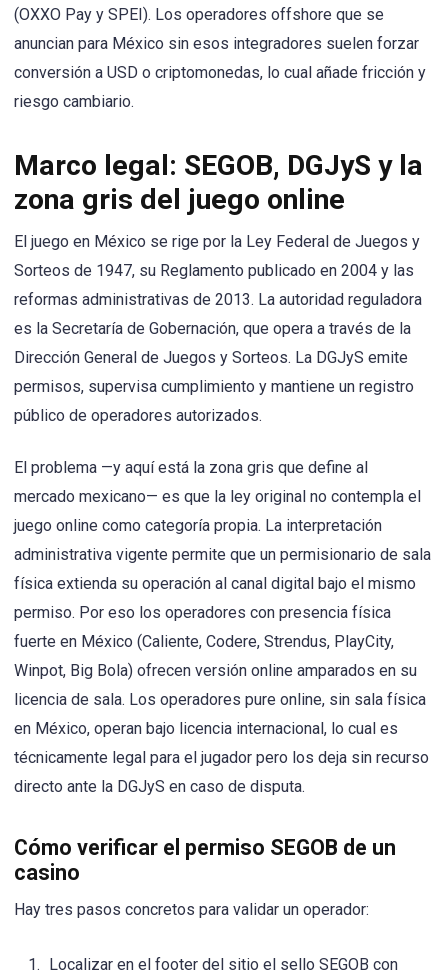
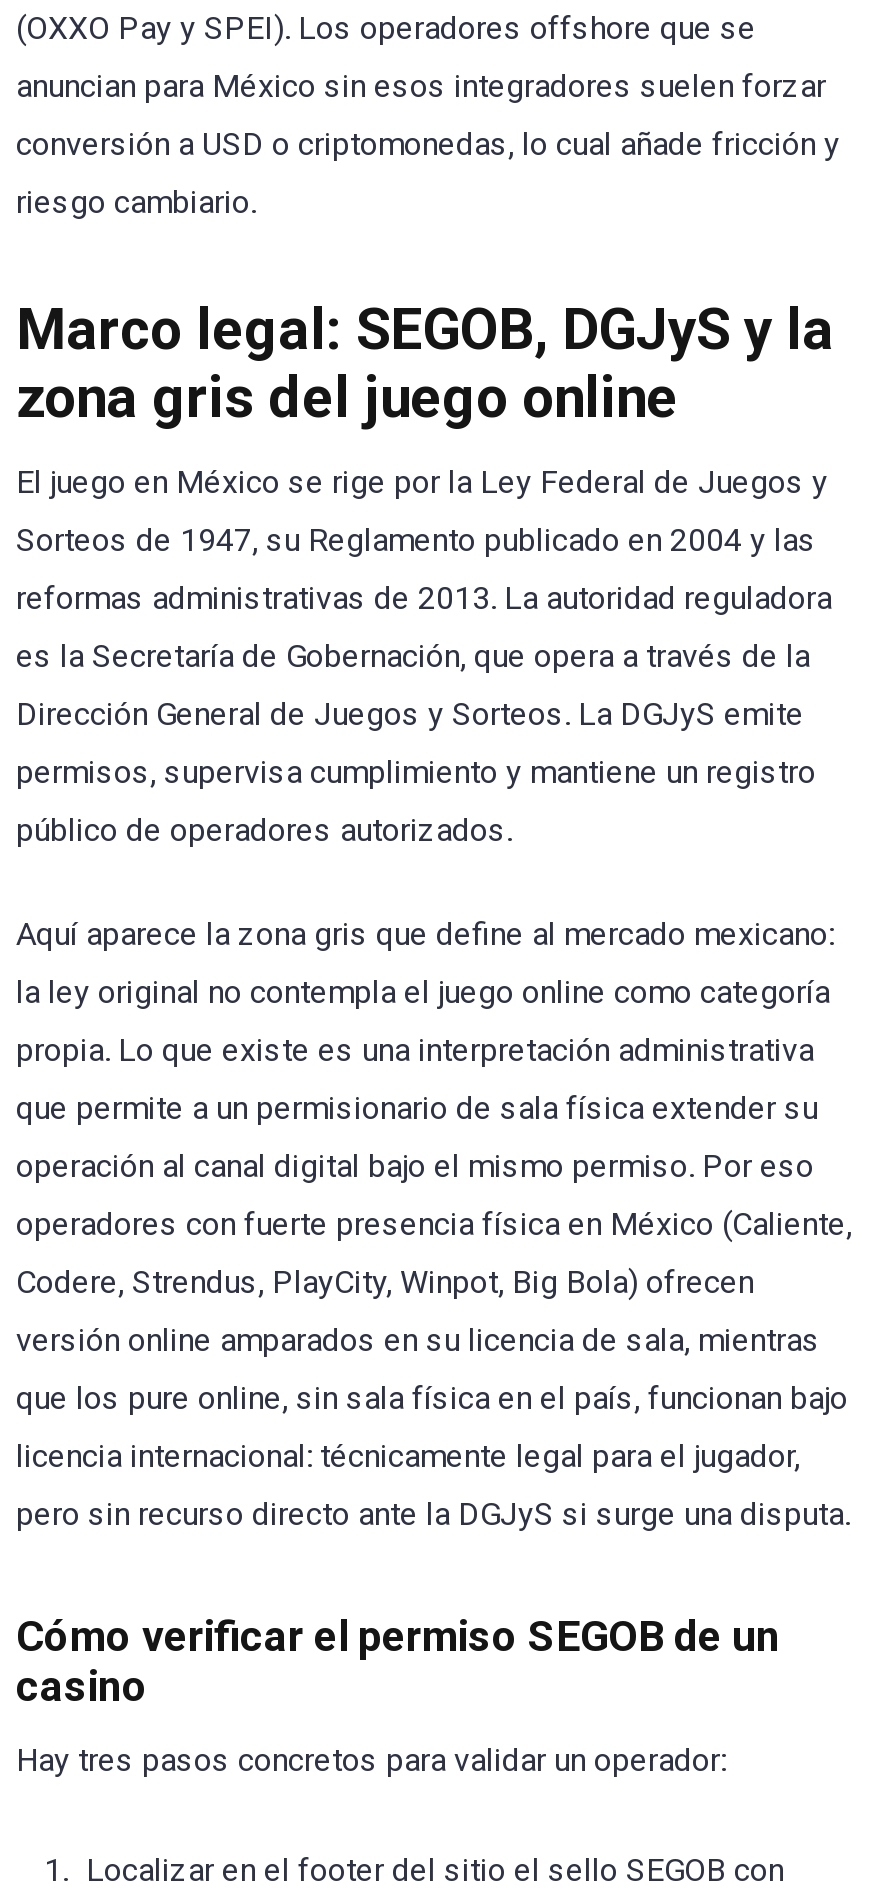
- El problema —y aquí está la zona gris que define al
- mercado mexicano— es que la ley original no contempla el
- juego online como categoría propia. La interpretación
- administrativa vigente permite que un permisionario de sala
- física extienda su operación al canal digital bajo el mismo
- permiso. Por eso los operadores con presencia física
- fuerte en México (Caliente, Codere, Strendus, PlayCity,
- Winpot, Big Bola) ofrecen versión online amparados en su
- licencia de sala. Los operadores pure online, sin sala física
- en México, operan bajo licencia internacional, lo cual es
- técnicamente legal para el jugador pero los deja sin recurso
- directo ante la DGJyS en caso de disputa.
+ Aquí aparece la zona gris que define al mercado mexicano:
+ la ley original no contempla el juego online como categoría
+ propia. Lo que existe es una interpretación administrativa
+ que permite a un permisionario de sala física extender su
+ operación al canal digital bajo el mismo permiso. Por eso
+ operadores con fuerte presencia física en México (Caliente,
+ Codere, Strendus, PlayCity, Winpot, Big Bola) ofrecen
+ versión online amparados en su licencia de sala, mientras
+ que los pure online, sin sala física en el país, funcionan bajo
+ licencia internacional: técnicamente legal para el jugador,
+ pero sin recurso directo ante la DGJyS si surge una disputa.
